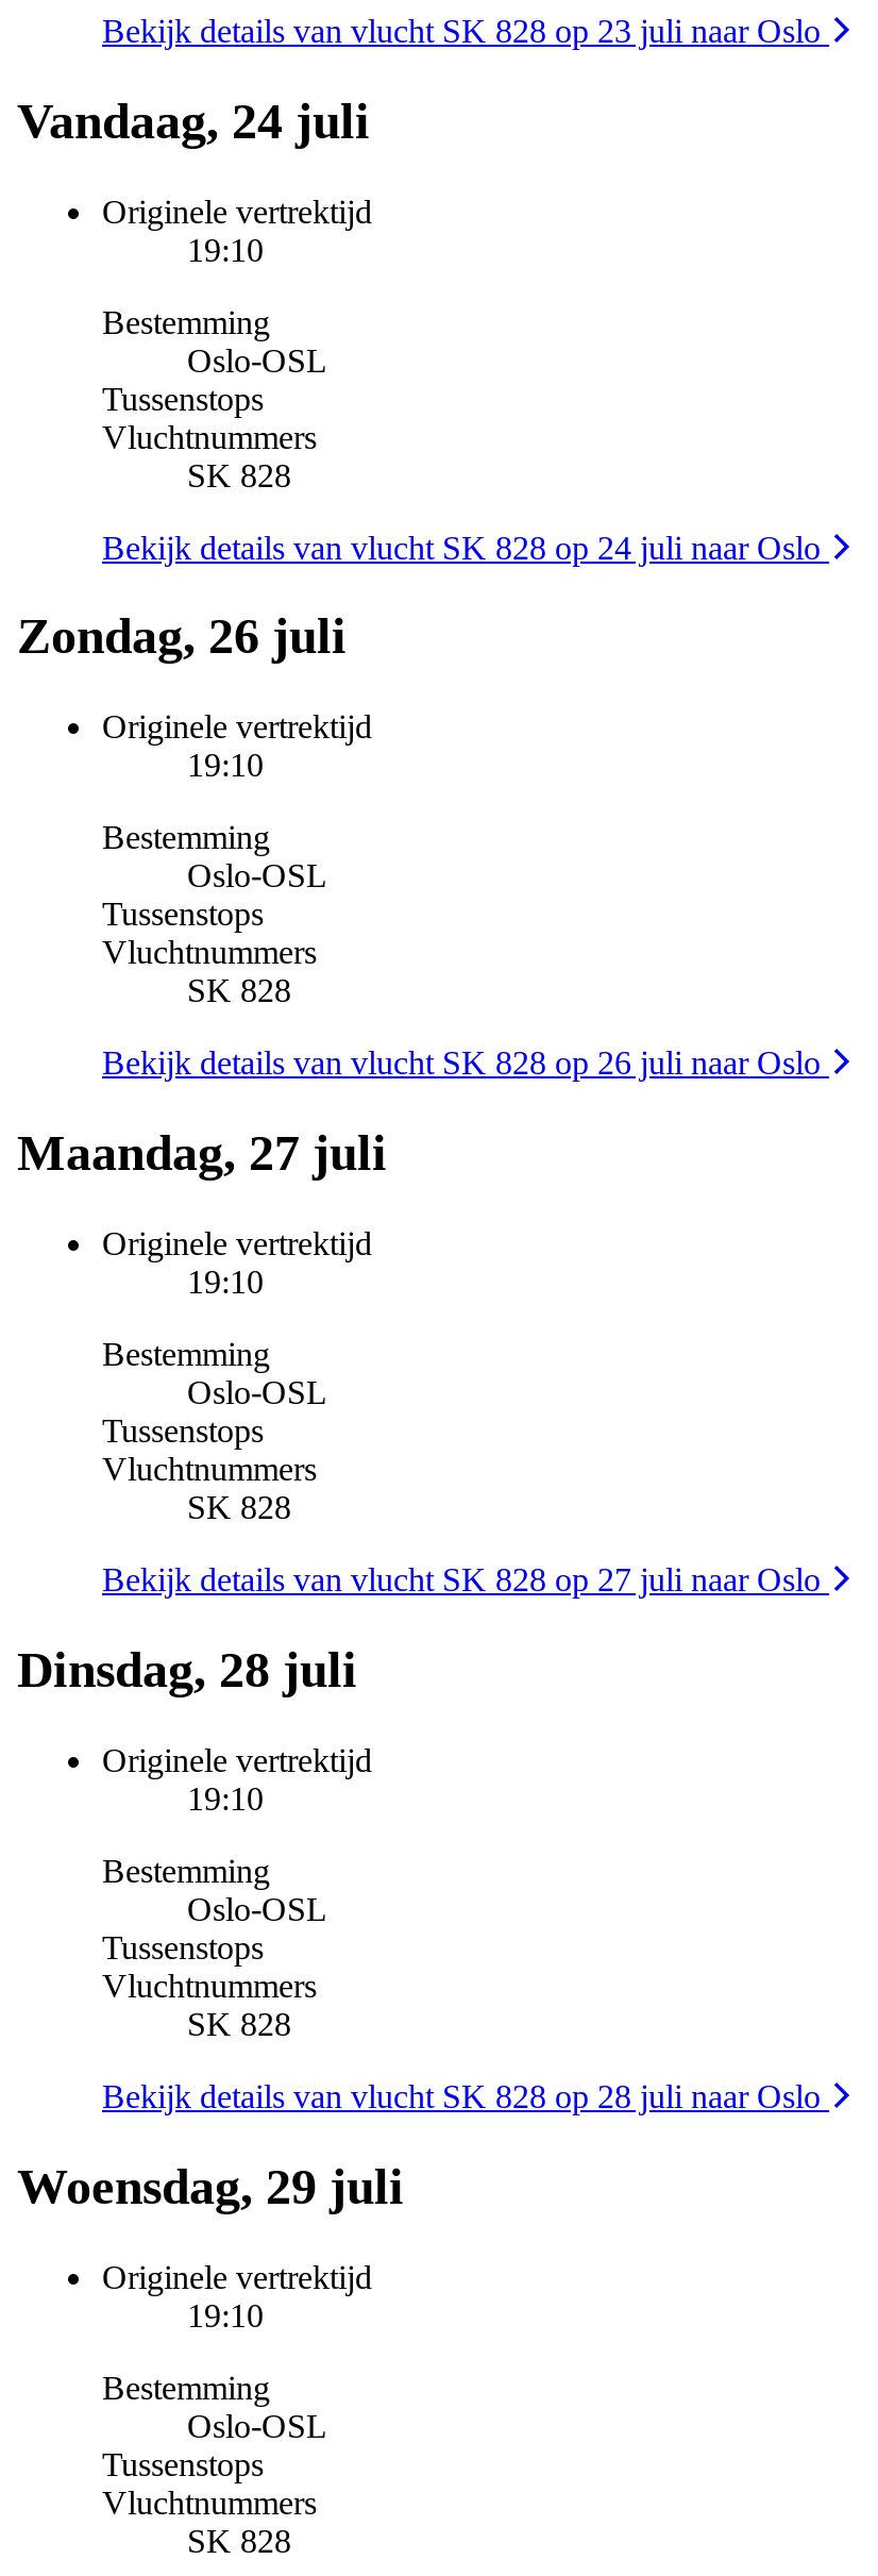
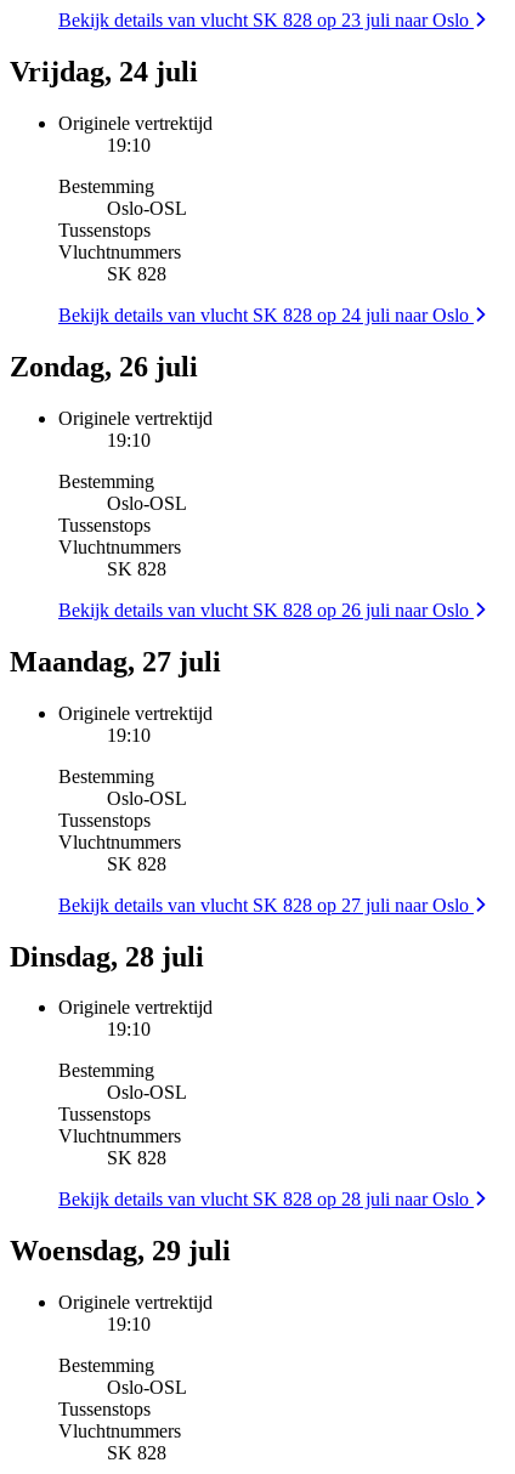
- Vandaag, 24 juli
+ Vrijdag, 24 juli
